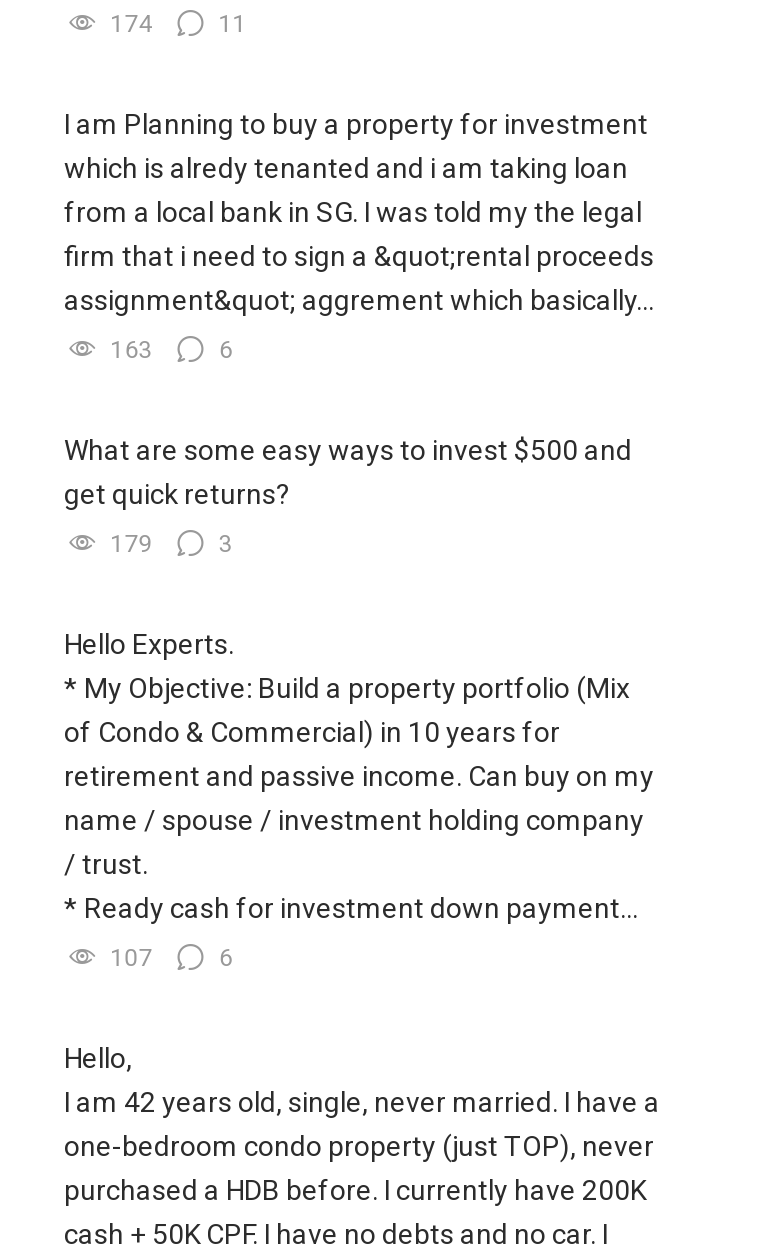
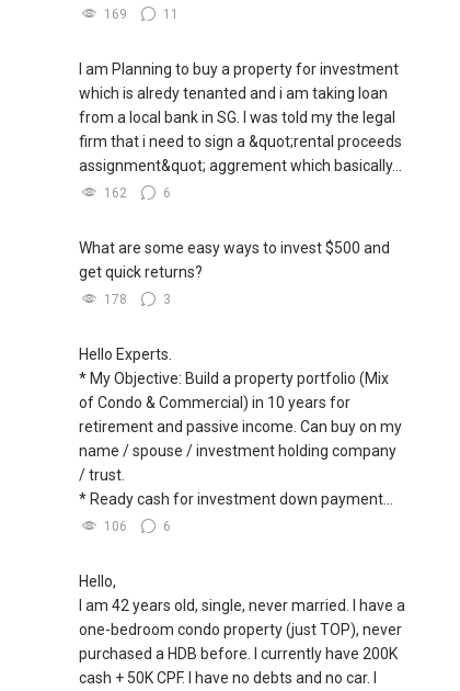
- 174
+ 169

- 163
+ 162

- 179
+ 178

- 107
+ 106
